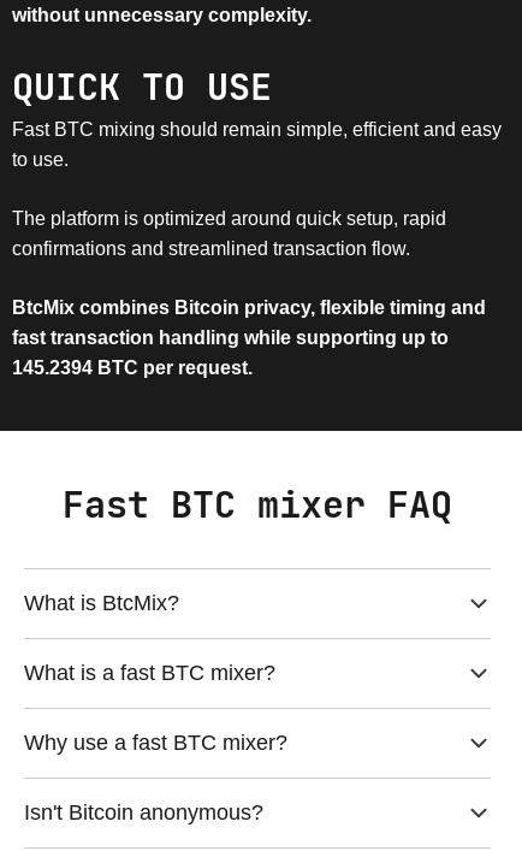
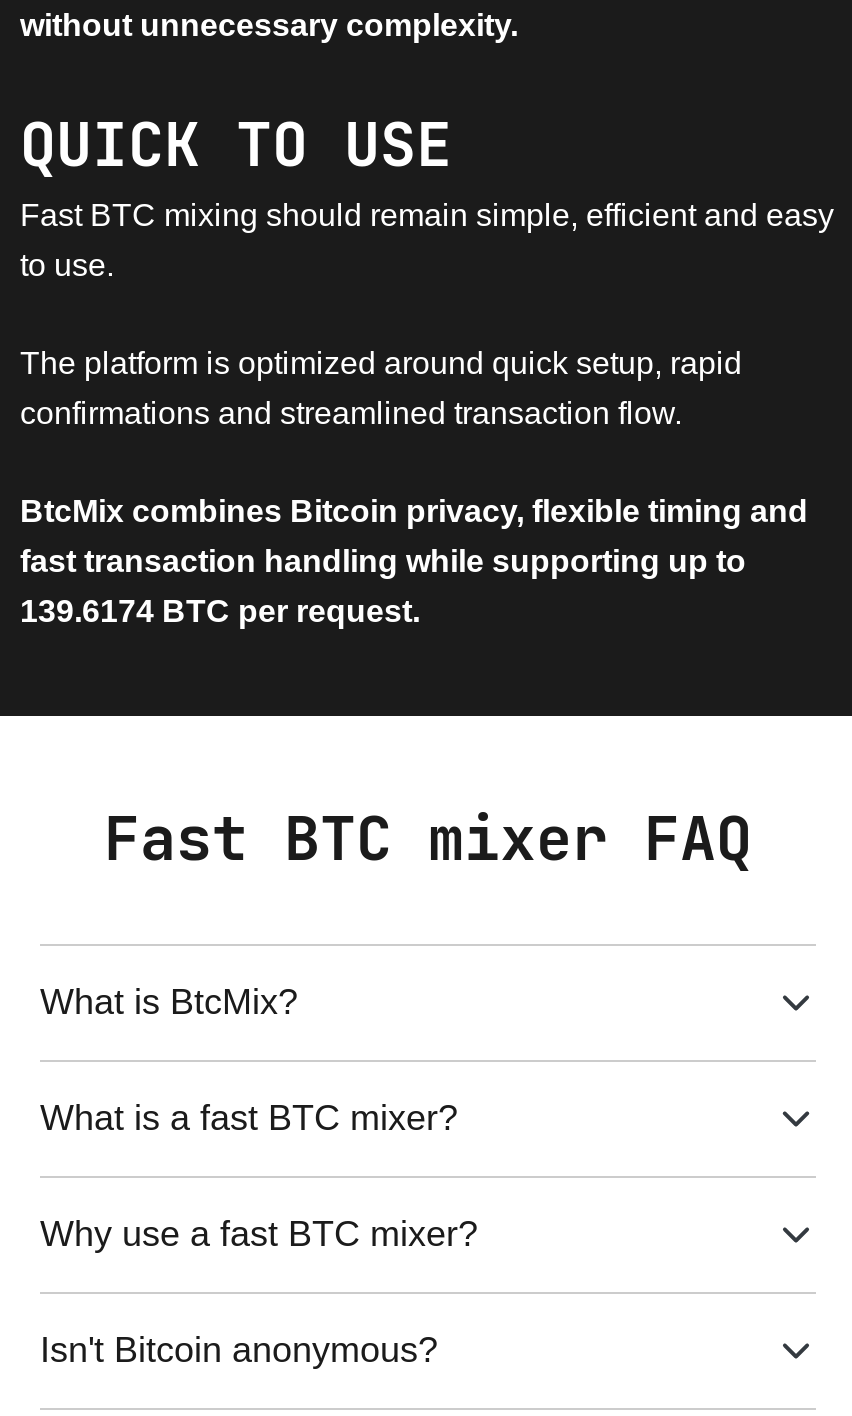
- 145.2394 BTC per request.
+ 139.6174 BTC per request.
